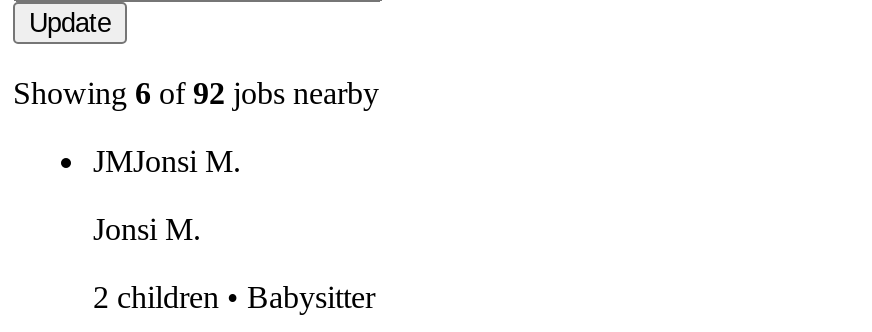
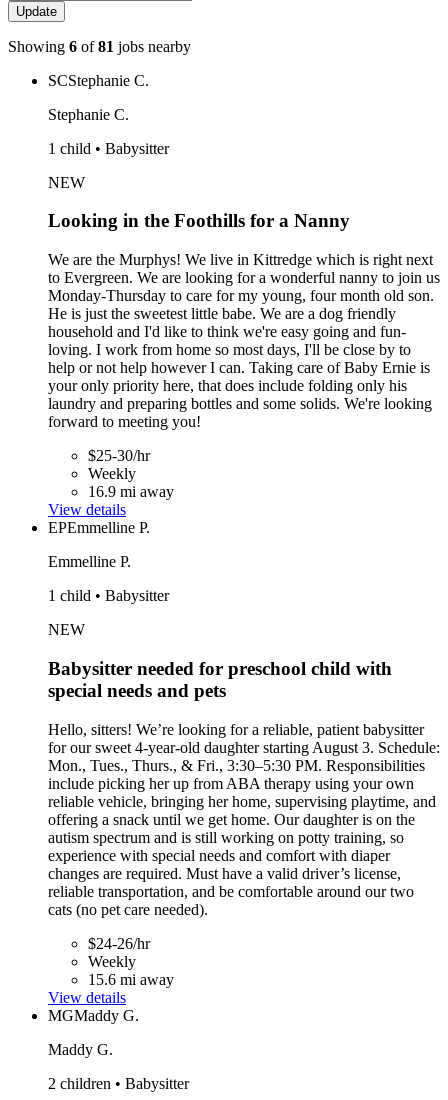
- Showing 6 of 92 jobs nearby
- JMJonsi M.
- Jonsi M.
+ Showing 6 of 81 jobs nearby
+ SCStephanie C.
+ Stephanie C.
+ 1 child • Babysitter
+ NEW
+ Looking in the Foothills for a Nanny
+ We are the Murphys! We live in Kittredge which is right next
+ to Evergreen. We are looking for a wonderful nanny to join us
+ Monday-Thursday to care for my young, four month old son.
+ He is just the sweetest little babe. We are a dog friendly
+ household and I'd like to think we're easy going and fun-
+ loving. I work from home so most days, I'll be close by to
+ help or not help however I can. Taking care of Baby Ernie is
+ your only priority here, that does include folding only his
+ laundry and preparing bottles and some solids. We're looking
+ forward to meeting you!
+ $25-30/hr
+ Weekly
+ 16.9 mi away
+ View details
+ EPEmmelline P.
+ Emmelline P.
+ 1 child • Babysitter
+ NEW
+ Babysitter needed for preschool child with
+ special needs and pets
+ Hello, sitters! We’re looking for a reliable, patient babysitter
+ for our sweet 4-year-old daughter starting August 3. Schedule:
+ Mon., Tues., Thurs., & Fri., 3:30–5:30 PM. Responsibilities
+ include picking her up from ABA therapy using your own
+ reliable vehicle, bringing her home, supervising playtime, and
+ offering a snack until we get home. Our daughter is on the
+ autism spectrum and is still working on potty training, so
+ experience with special needs and comfort with diaper
+ changes are required. Must have a valid driver’s license,
+ reliable transportation, and be comfortable around our two
+ cats (no pet care needed).
+ $24-26/hr
+ Weekly
+ 15.6 mi away
+ View details
+ MGMaddy G.
+ Maddy G.
